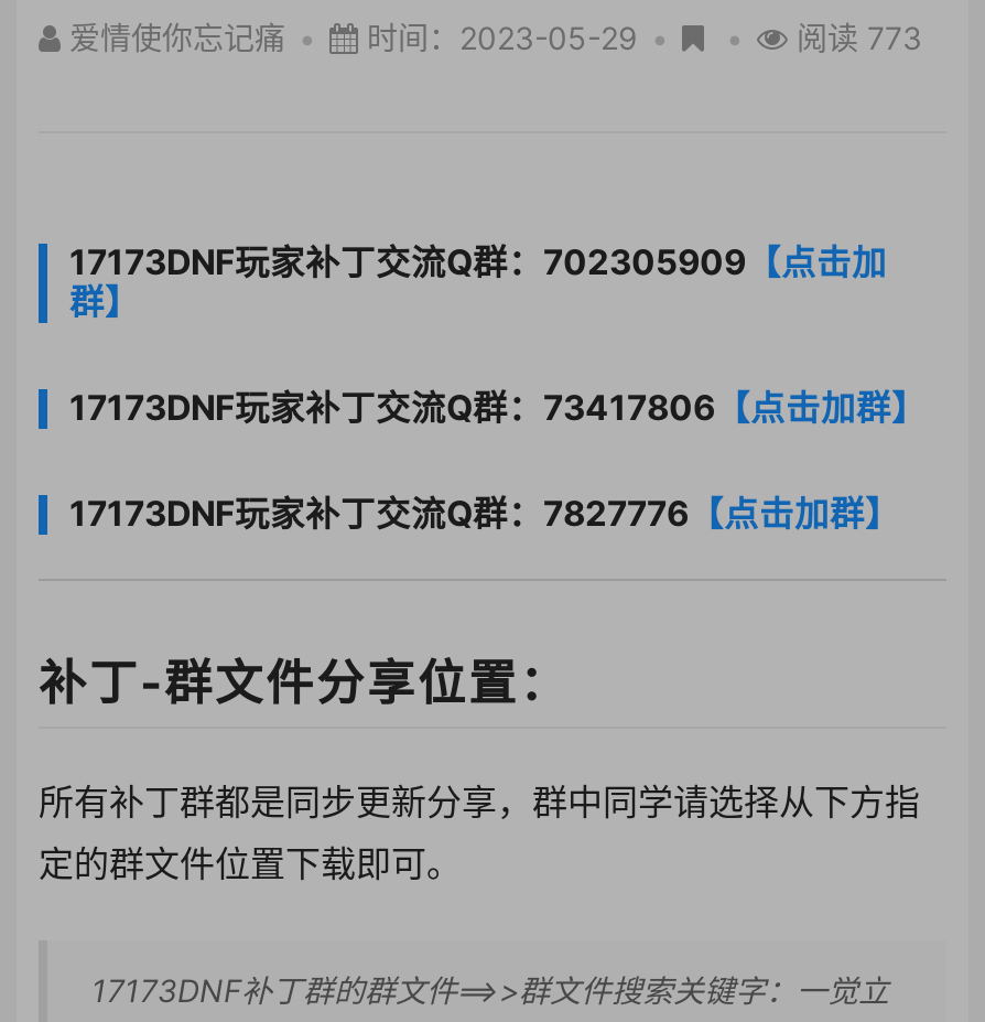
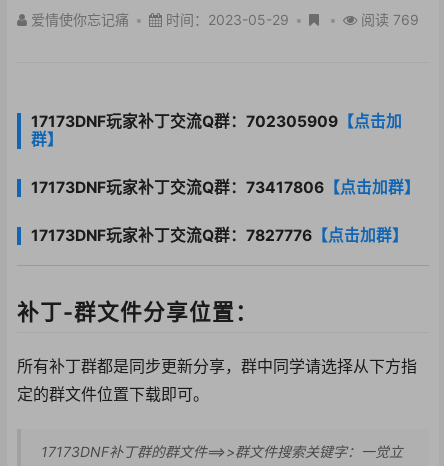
- 阅读 773
+ 阅读 769
